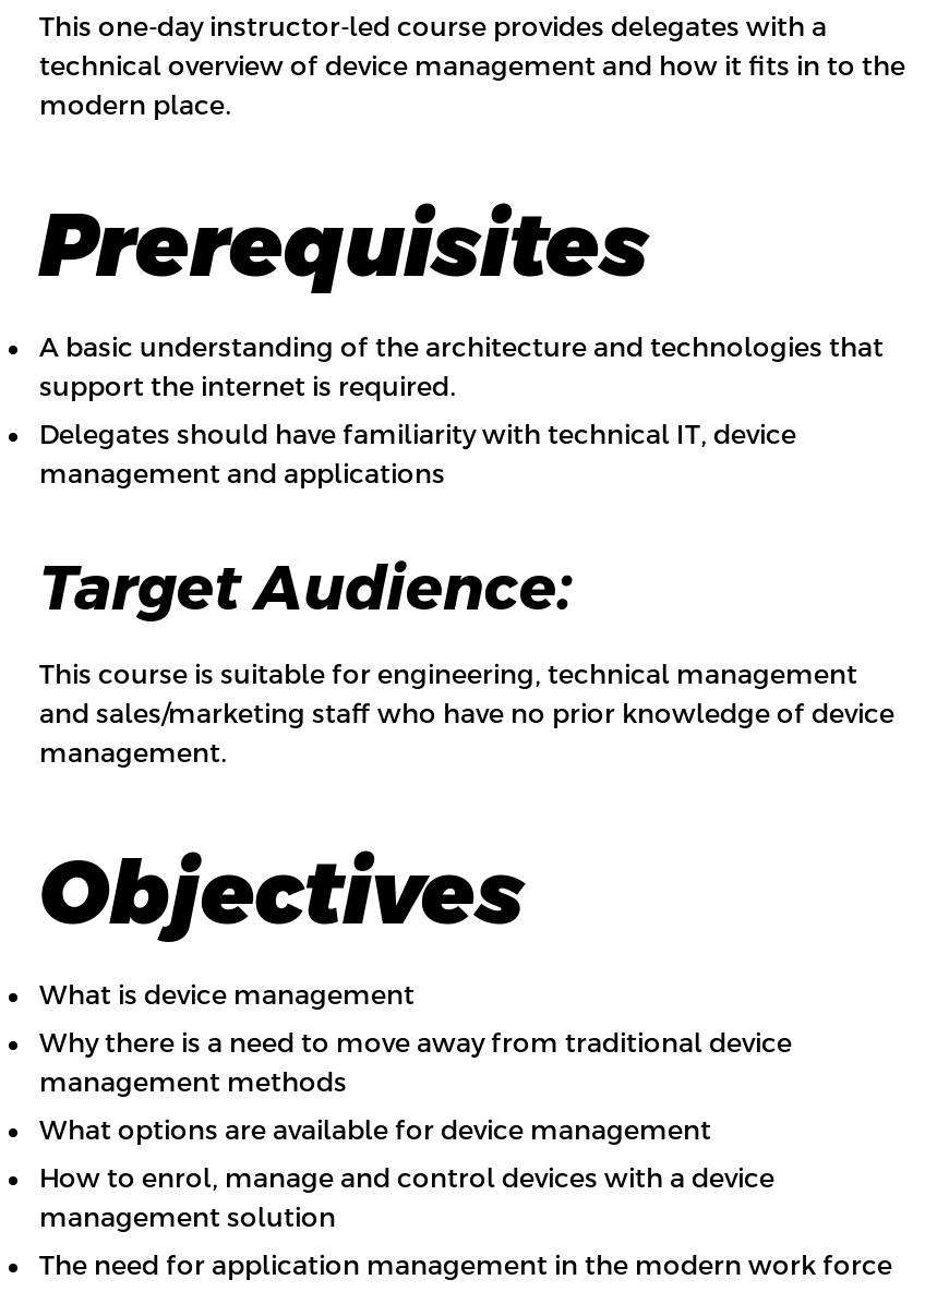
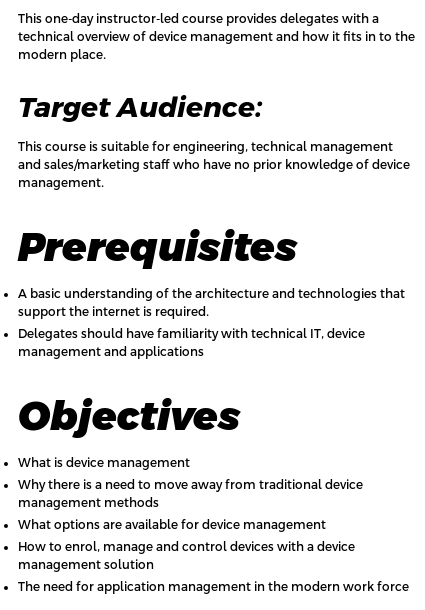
moved down: Prerequisites | A basic understanding of the architecture and technologies that | support the internet is required. | Delegates should have familiarity with technical IT, device | management and applications

moved up: Target Audience: | This course is suitable for engineering, technical management | and sales/marketing staff who have no prior knowledge of device | management.
